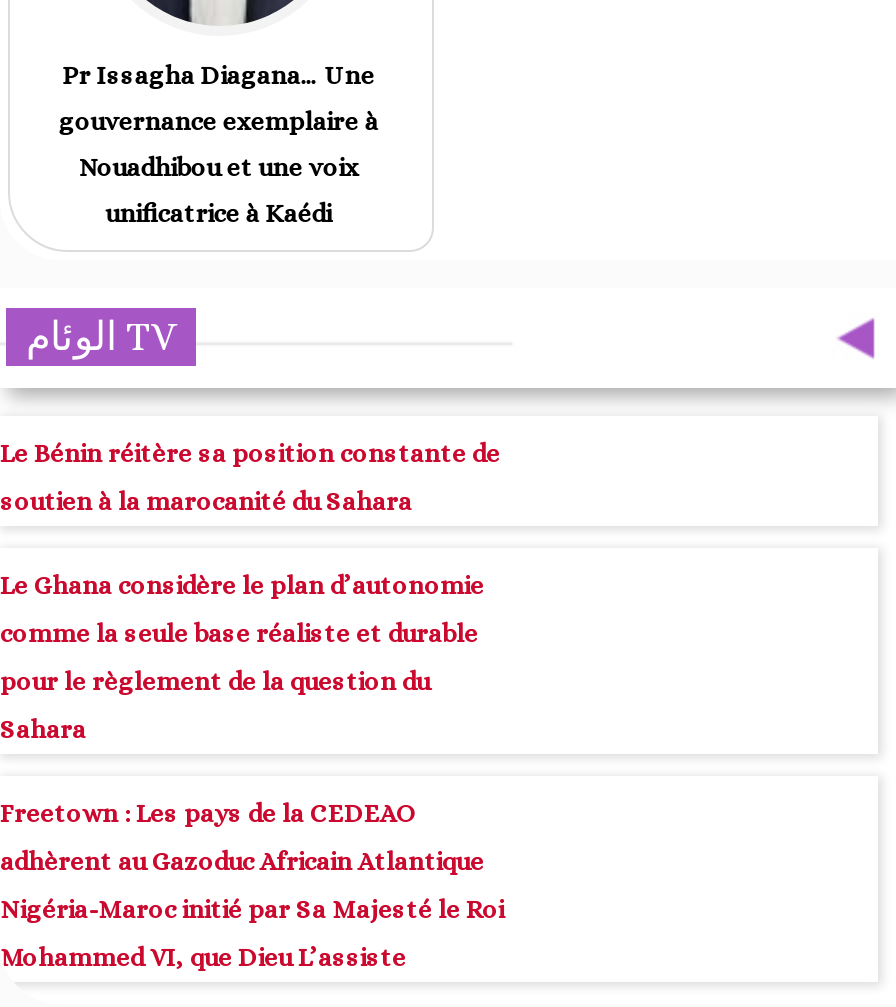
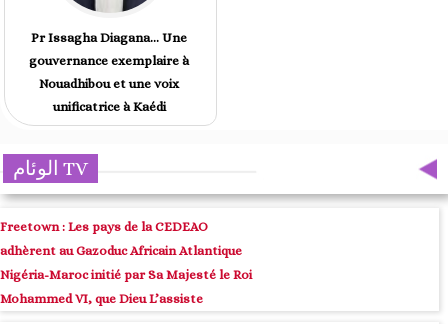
- Le Bénin réitère sa position constante de
- soutien à la marocanité du Sahara
- Le Ghana considère le plan d’autonomie
- comme la seule base réaliste et durable
- pour le règlement de la question du
- Sahara
